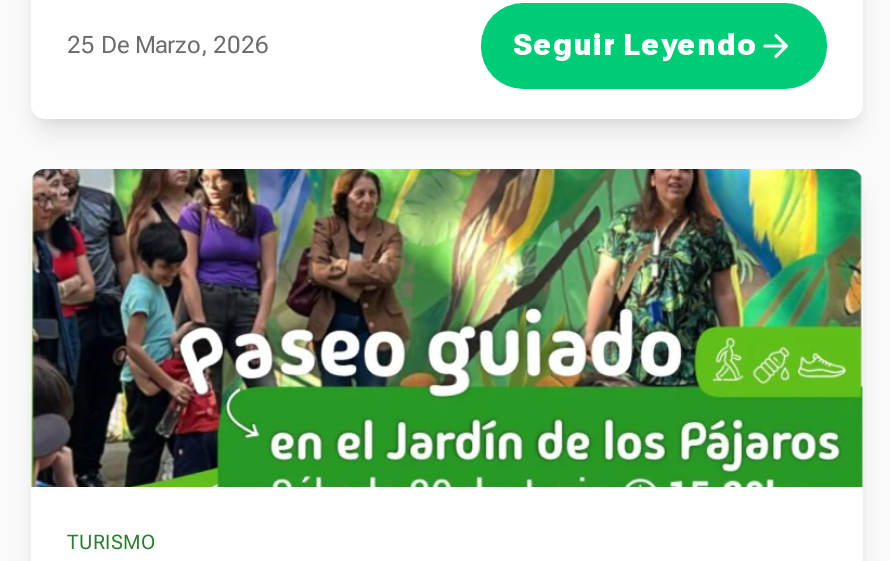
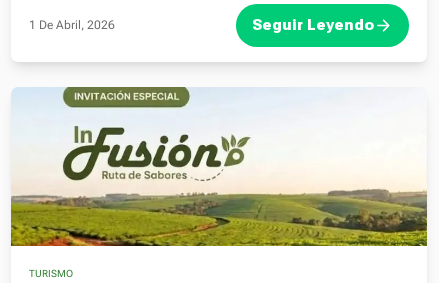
- 25 De Marzo, 2026
+ 1 De Abril, 2026

- [image]
+ [image]
